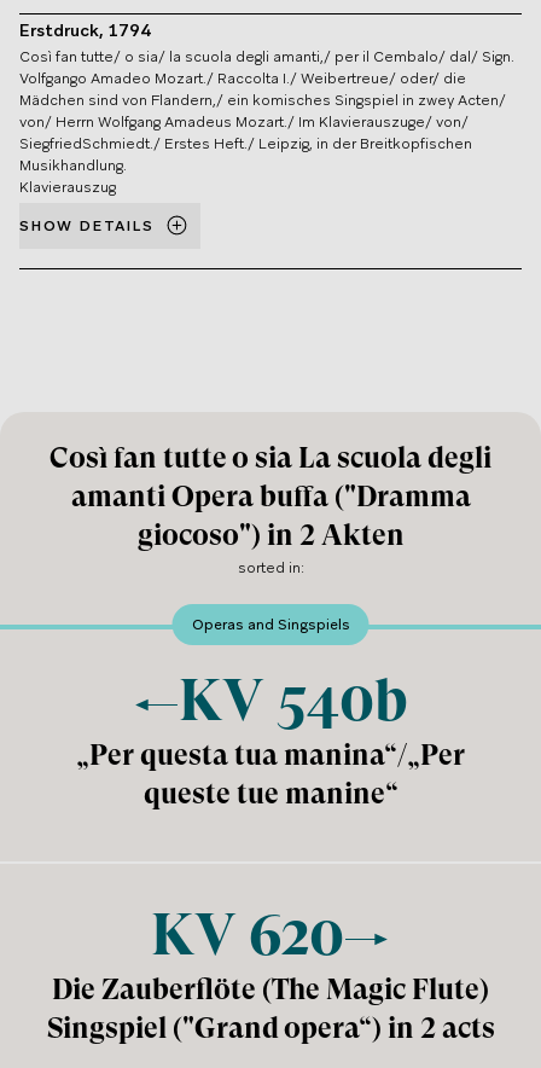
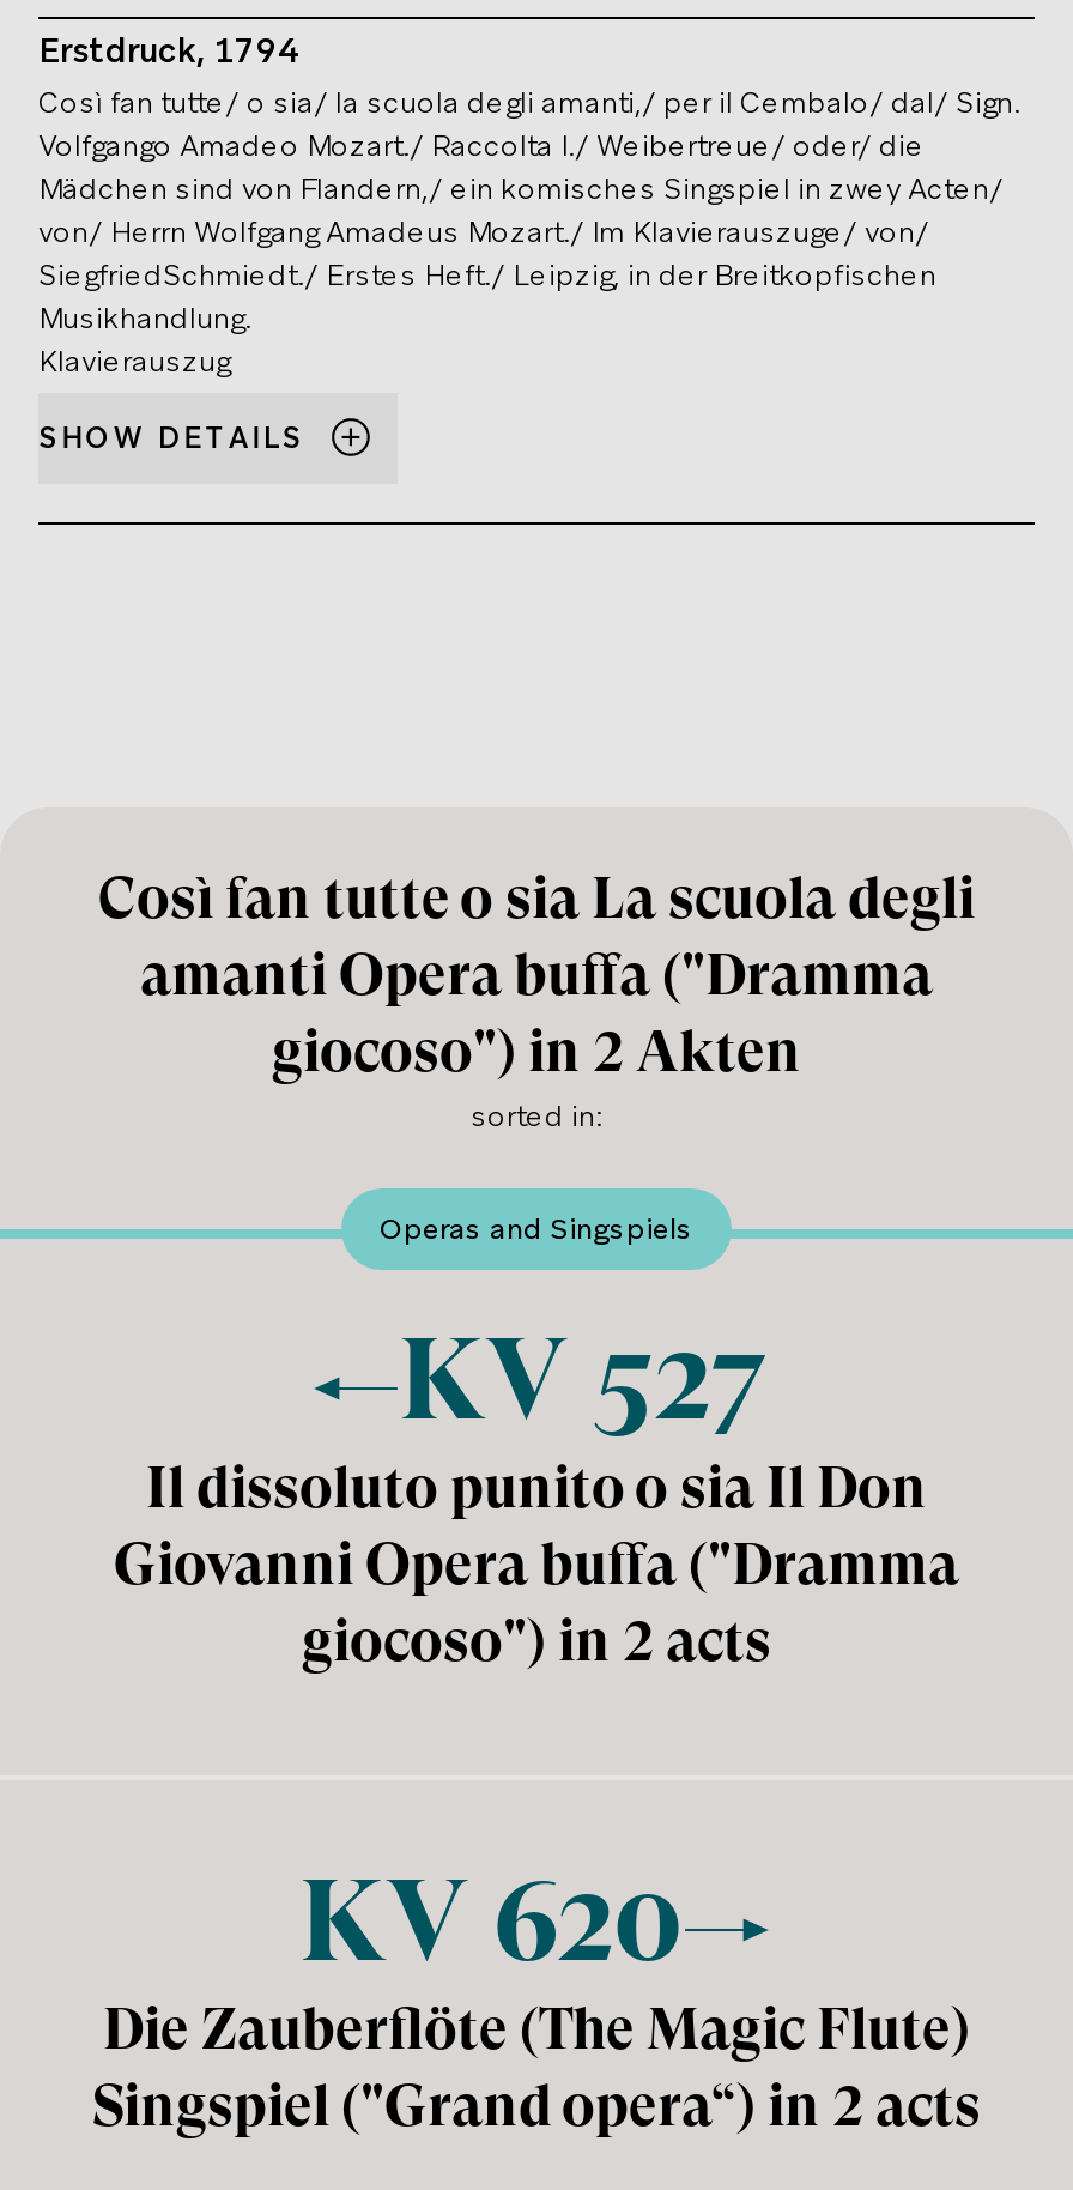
- KV 540b
- „Per questa tua manina“/„Per
- queste tue manine“
+ KV 527
+ Il dissoluto punito o sia Il Don
+ Giovanni Opera buffa ("Dramma
+ giocoso") in 2 acts
